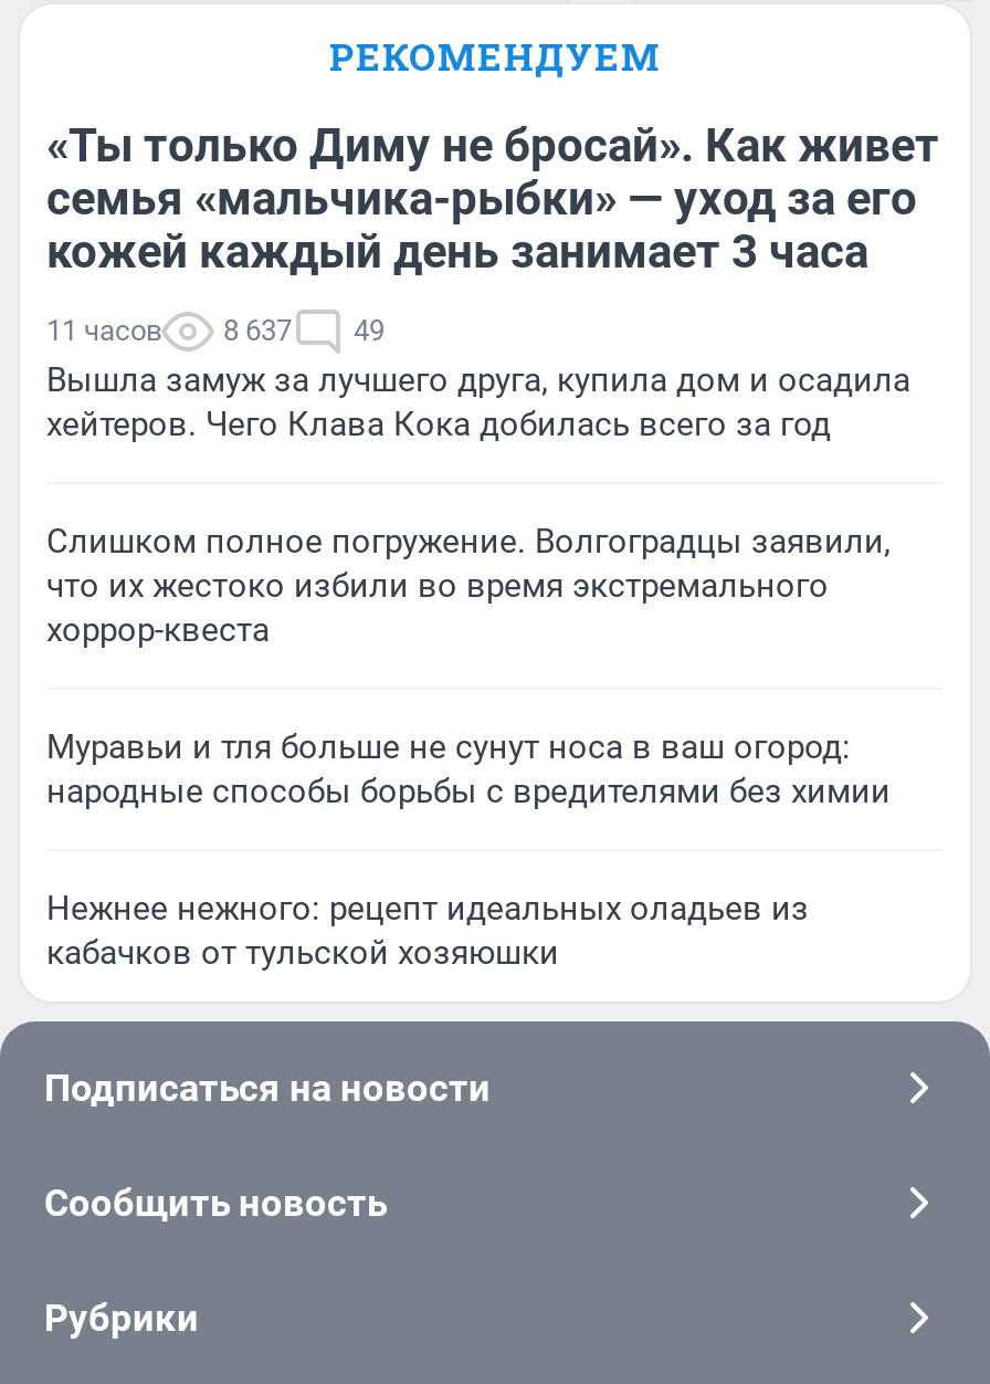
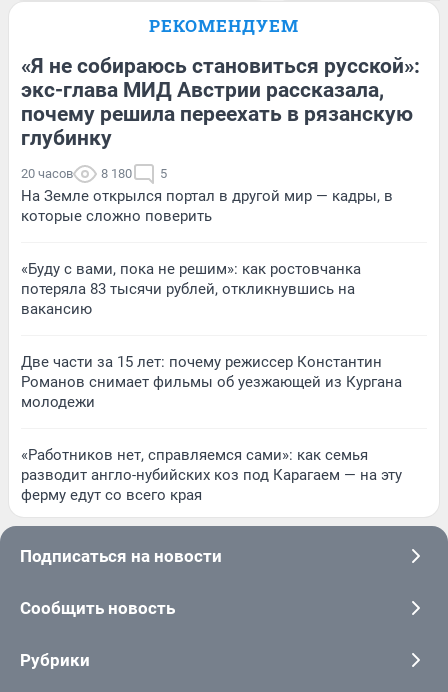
- «Ты только Диму не бросай». Как живет
- семья «мальчика-рыбки» — уход за его
- кожей каждый день занимает 3 часа
+ «Я не собираюсь становиться русской»:
+ экс-глава МИД Австрии рассказала,
+ почему решила переехать в рязанскую
+ глубинку

- 11 часов
- 8 637
- 49
- Вышла замуж за лучшего друга, купила дом и осадила
- хейтеров. Чего Клава Кока добилась всего за год
+ 20 часов
+ 8 180
+ 5
+ На Земле открылся портал в другой мир — кадры, в
+ которые сложно поверить

- Слишком полное погружение. Волгоградцы заявили,
- что их жестоко избили во время экстремального
- хоррор-квеста
+ «Буду с вами, пока не решим»: как ростовчанка
+ потеряла 83 тысячи рублей, откликнувшись на
+ вакансию

- Муравьи и тля больше не сунут носа в ваш огород:
- народные способы борьбы с вредителями без химии
+ Две части за 15 лет: почему режиссер Константин
+ Романов снимает фильмы об уезжающей из Кургана
+ молодежи

- Нежнее нежного: рецепт идеальных оладьев из
- кабачков от тульской хозяюшки
+ «Работников нет, справляемся сами»: как семья
+ разводит англо-нубийских коз под Карагаем — на эту
+ ферму едут со всего края
